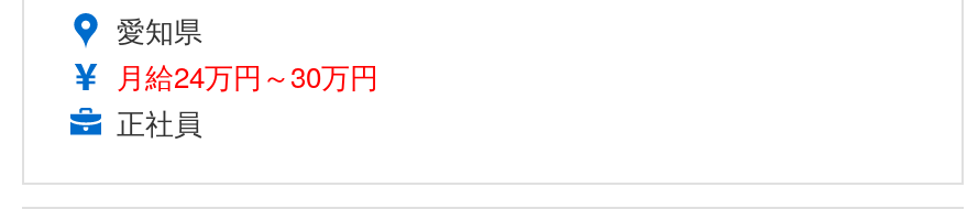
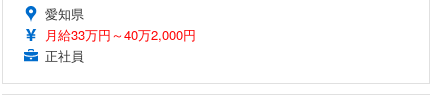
- 月給24万円～30万円
+ 月給33万円～40万2,000円
